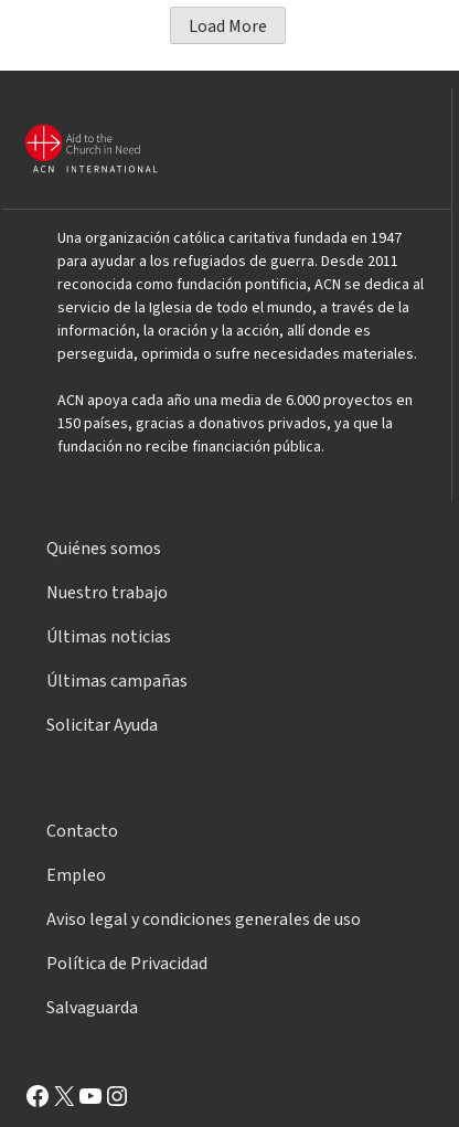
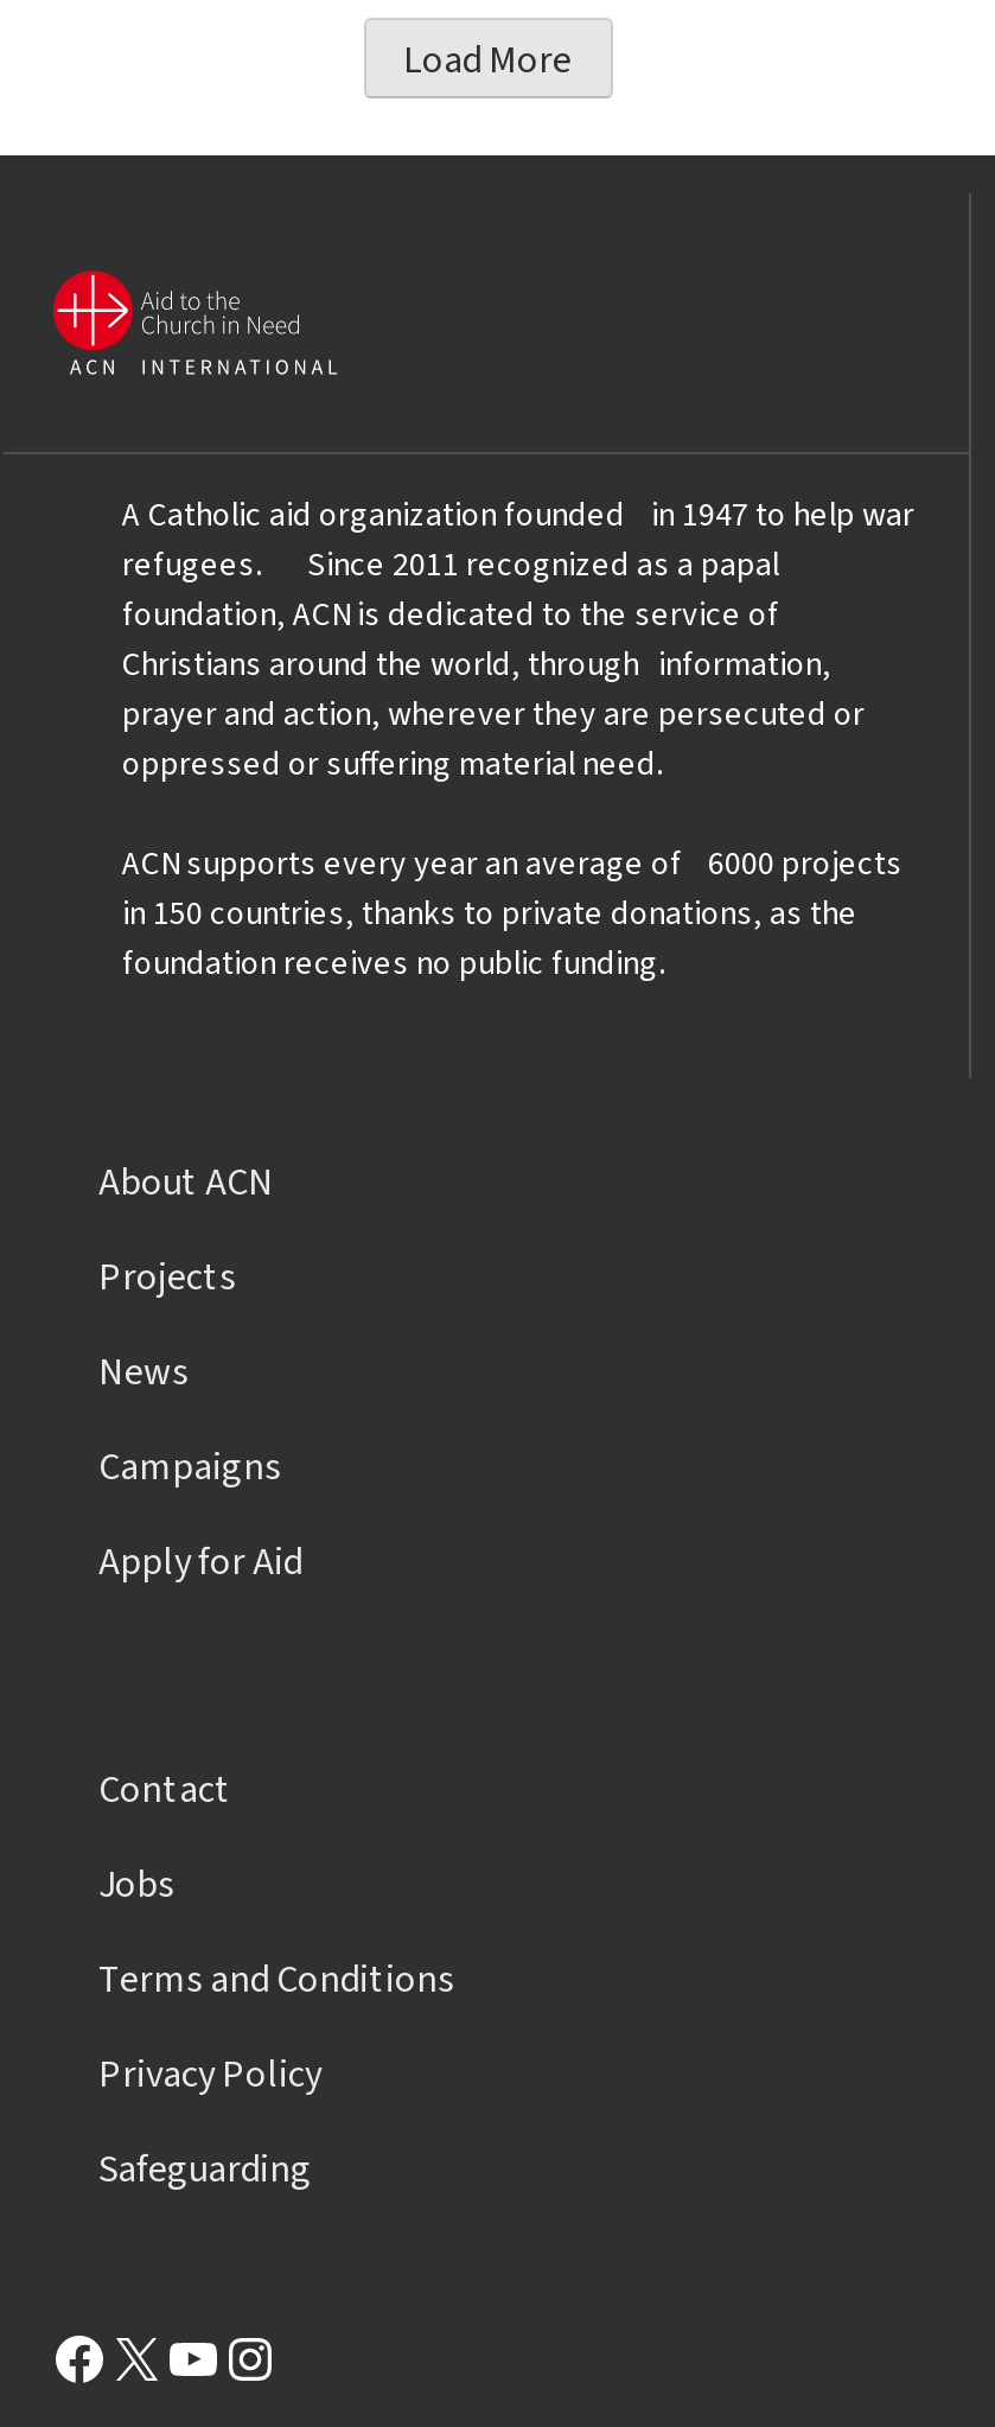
- Una organización católica caritativa fundada en 1947
- para ayudar a los refugiados de guerra. Desde 2011
- reconocida como fundación pontificia, ACN se dedica al
- servicio de la Iglesia de todo el mundo, a través de la
- información, la oración y la acción, allí donde es
- perseguida, oprimida o sufre necesidades materiales.
+ A Catholic aid organization founded in 1947 to help war
+ refugees. Since 2011 recognized as a papal
+ foundation, ACN is dedicated to the service of
+ Christians around the world, through information,
+ prayer and action, wherever they are persecuted or
+ oppressed or suffering material need.

- ACN apoya cada año una media de 6.000 proyectos en
- 150 países, gracias a donativos privados, ya que la
- fundación no recibe financiación pública.
+ ACN supports every year an average of 6000 projects
+ in 150 countries, thanks to private donations, as the
+ foundation receives no public funding.

- Quiénes somos
+ About ACN

- Nuestro trabajo
+ Projects

- Últimas noticias
+ News

- Últimas campañas
+ Campaigns

- Solicitar Ayuda
+ Apply for Aid

- Contacto
+ Contact

- Empleo
+ Jobs

- Aviso legal y condiciones generales de uso
+ Terms and Conditions

- Política de Privacidad
+ Privacy Policy

- Salvaguarda
+ Safeguarding
